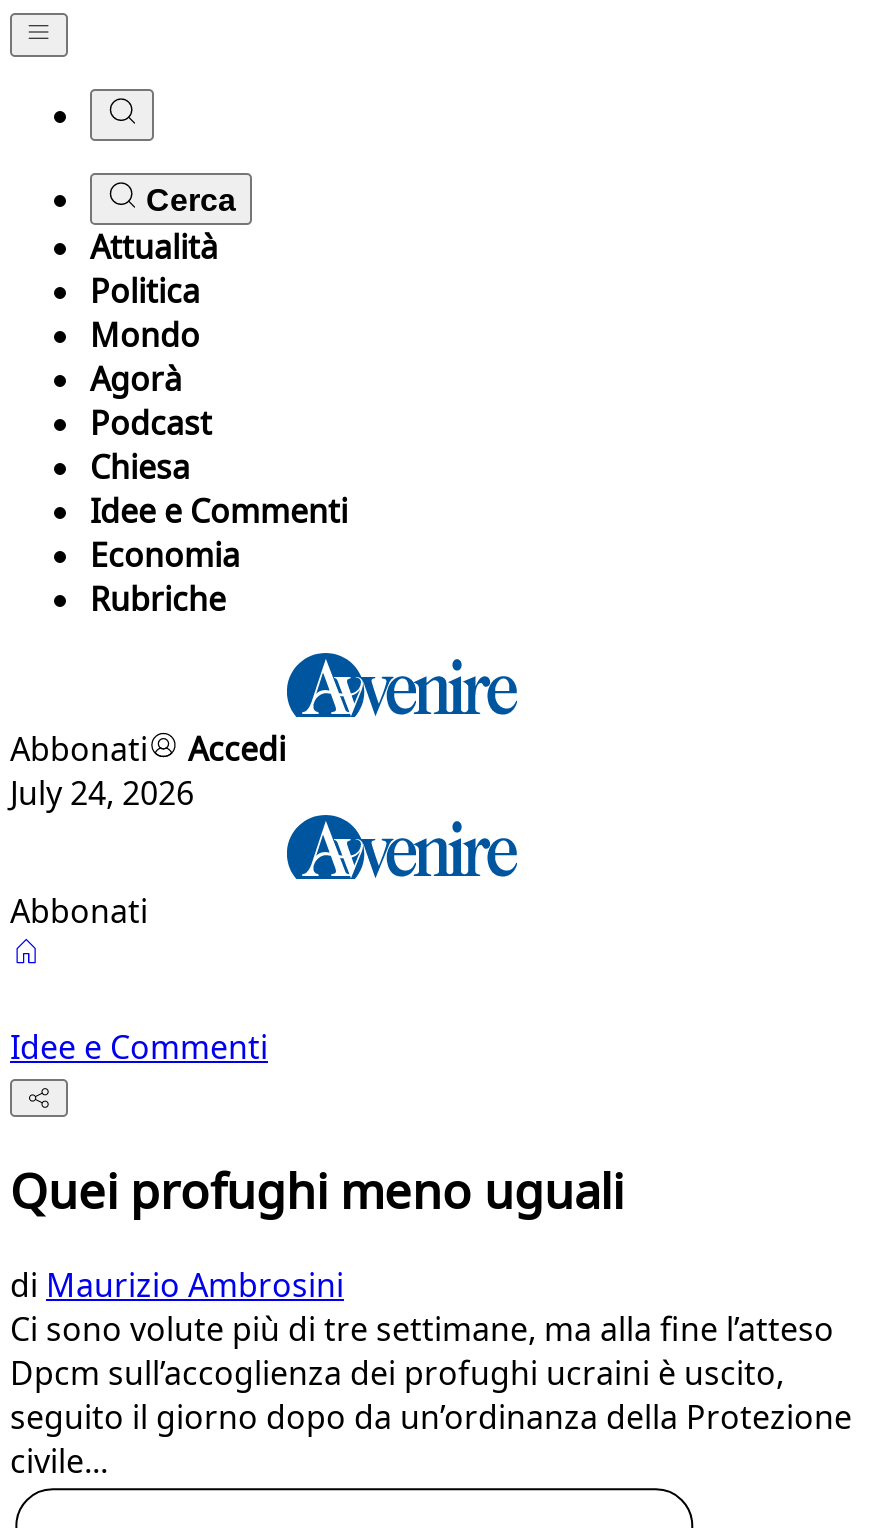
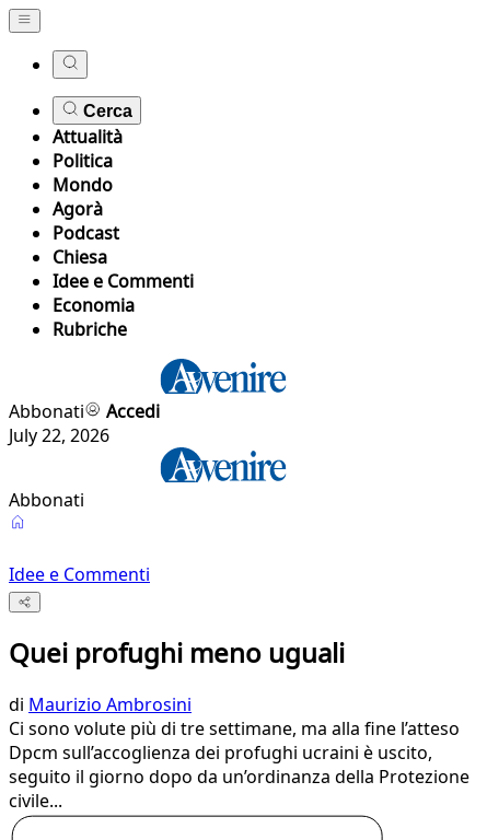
- July 24, 2026
+ July 22, 2026
